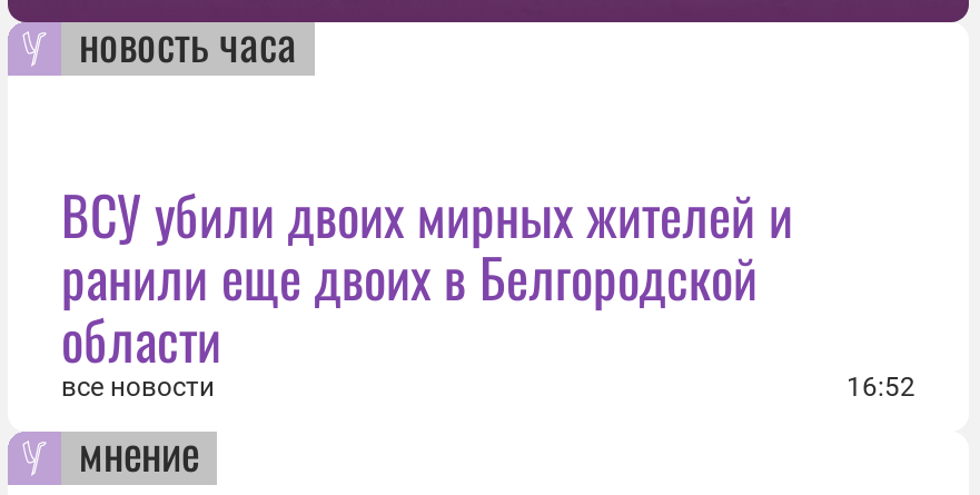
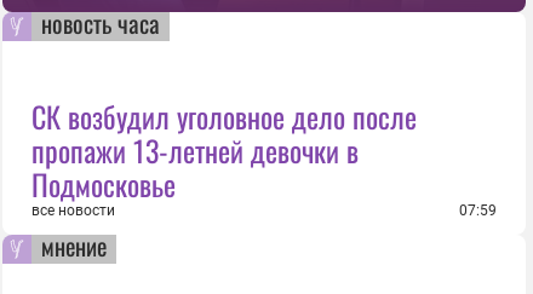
- ВСУ убили двоих мирных жителей и
- ранили еще двоих в Белгородской
- области
+ СК возбудил уголовное дело после
+ пропажи 13-летней девочки в
+ Подмосковье

- 16:52
+ 07:59
